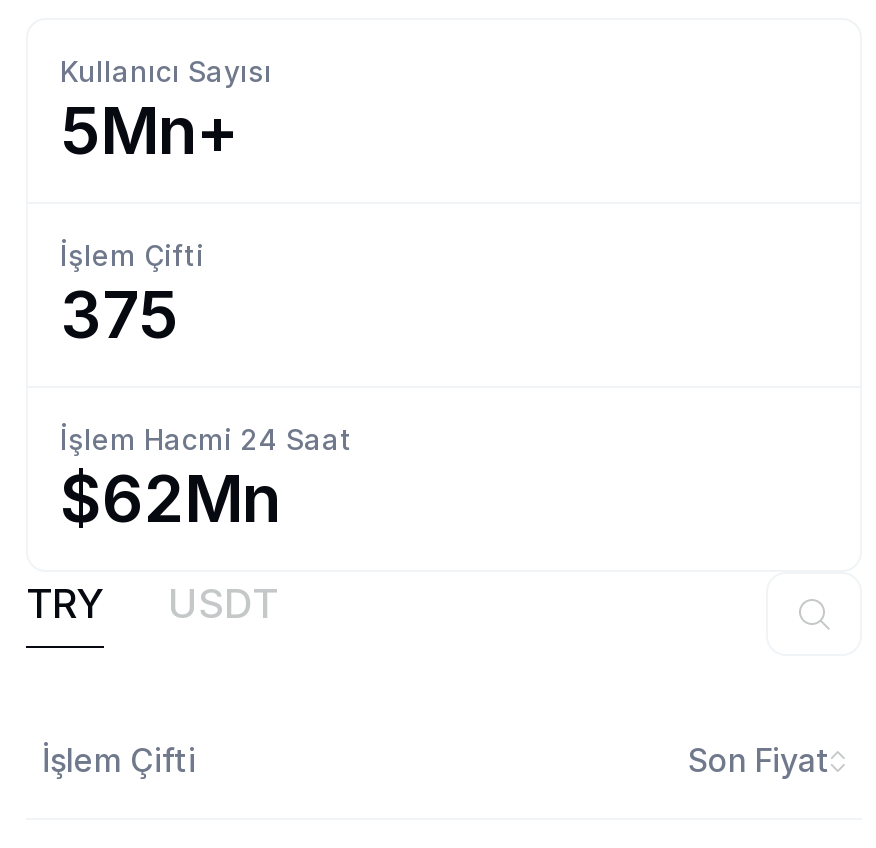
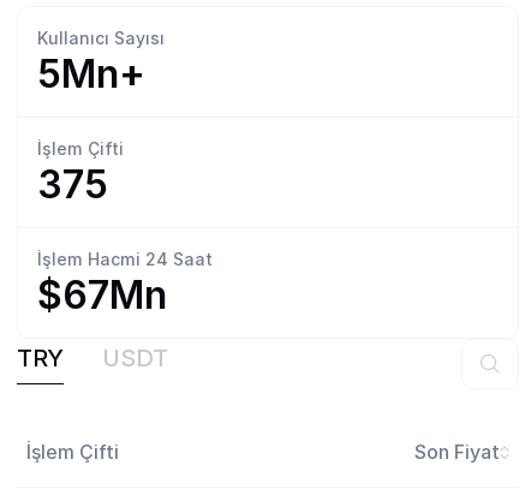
- $62Mn
+ $67Mn
